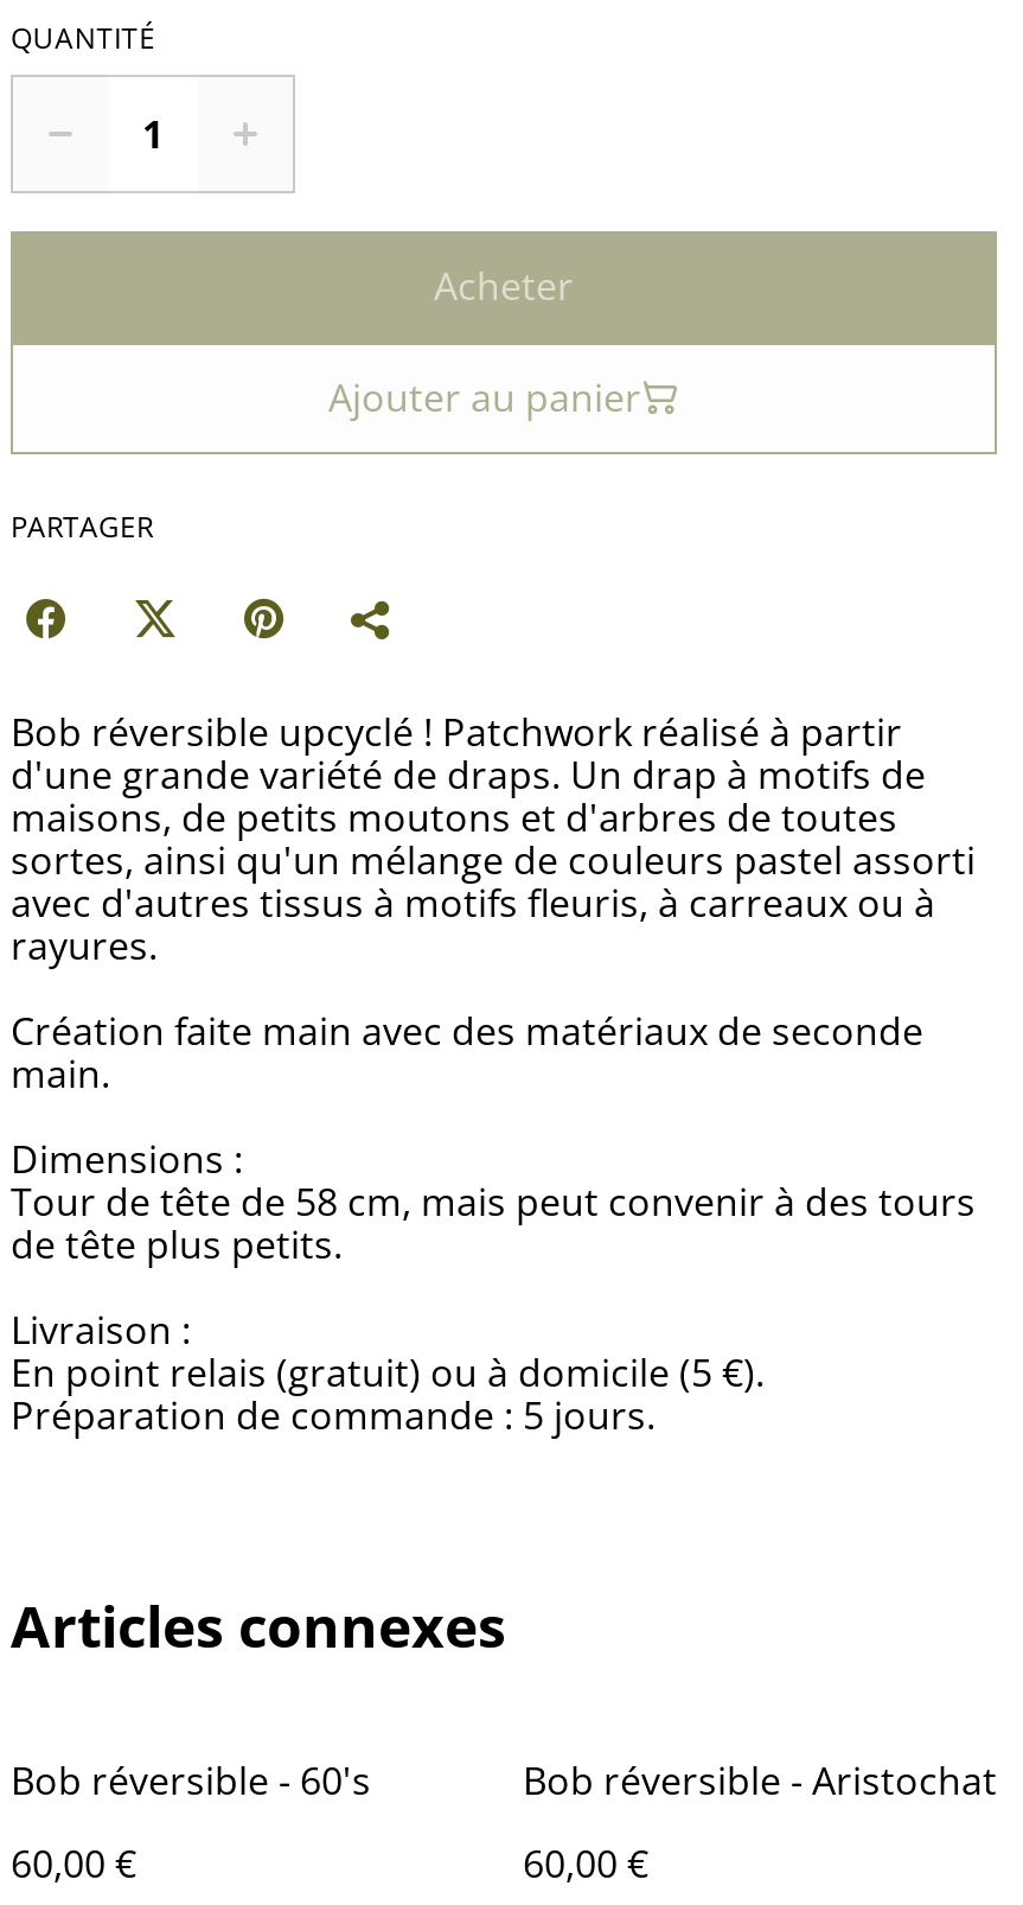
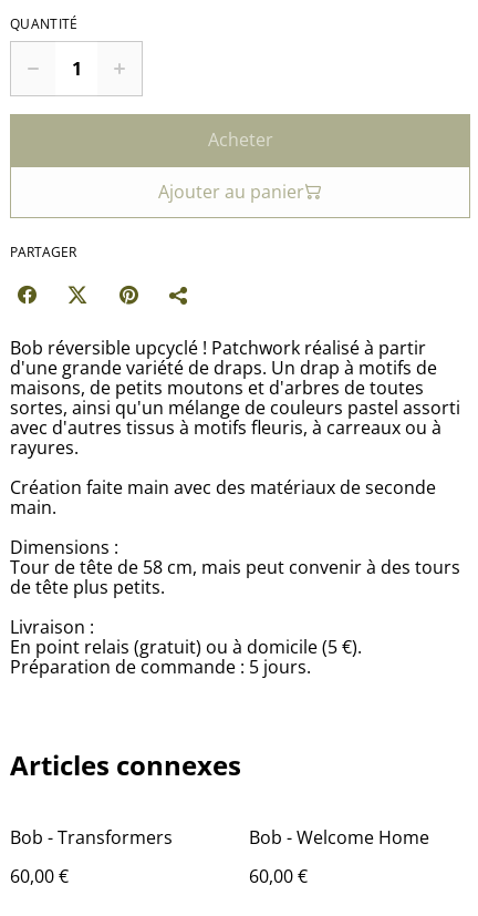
- Bob réversible - 60's
+ Bob - Transformers

- Bob réversible - Aristochat
+ Bob - Welcome Home
